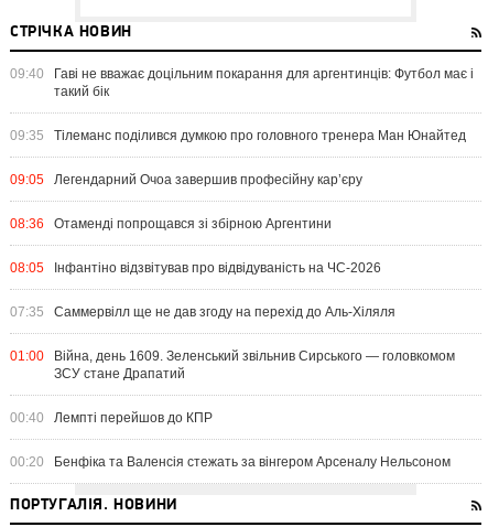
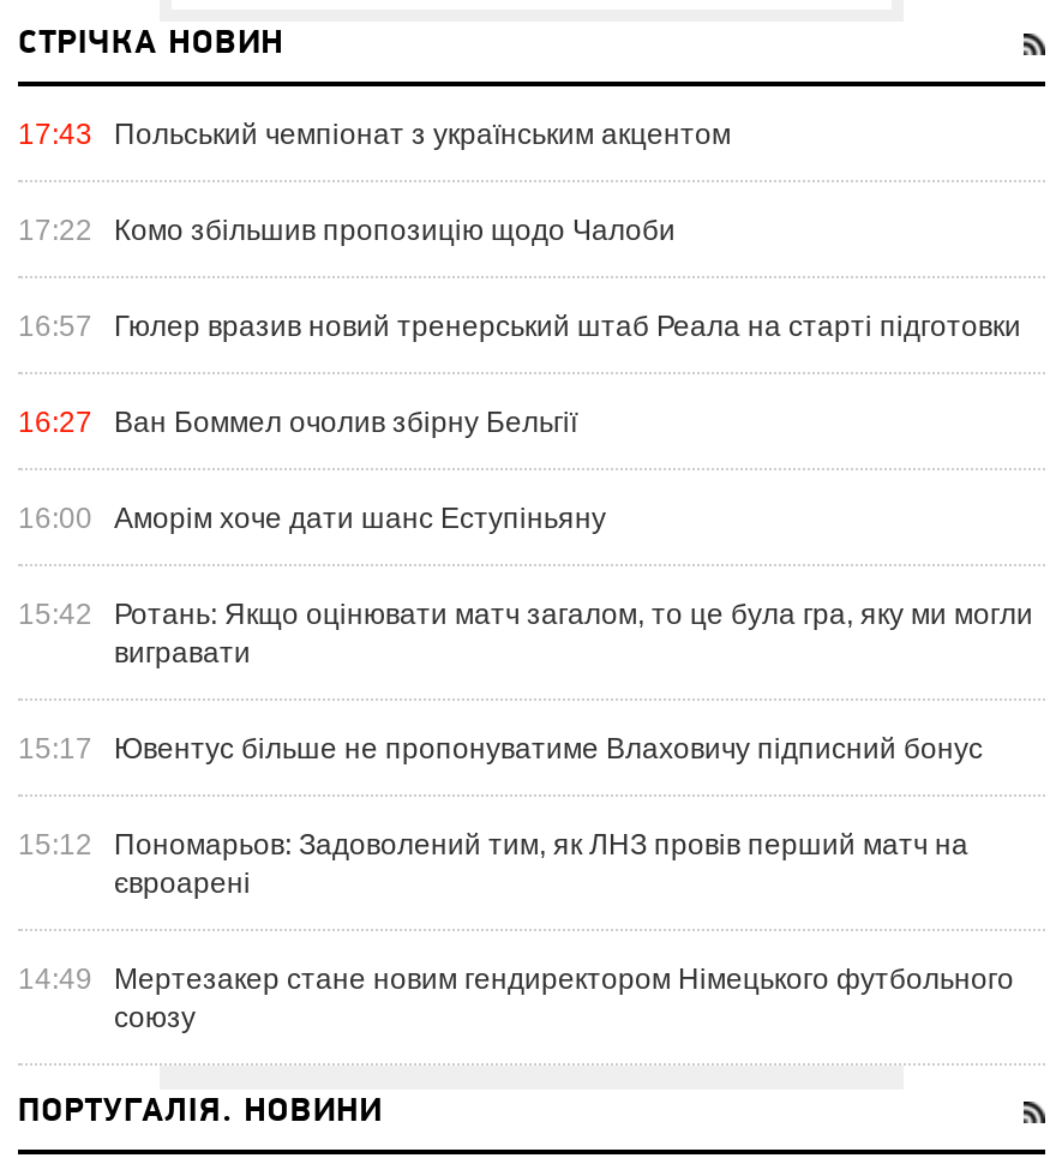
- 09:40
- Гаві не вважає доцільним покарання для аргентинців: Футбол має і
- такий бік
+ 17:43
+ Польський чемпіонат з українським акцентом

- 09:35
- Тілеманс поділився думкою про головного тренера Ман Юнайтед
+ 17:22
+ Комо збільшив пропозицію щодо Чалоби

- 09:05
- Легендарний Очоа завершив професійну кар’єру
+ 16:57
+ Гюлер вразив новий тренерський штаб Реала на старті підготовки

- 08:36
- Отаменді попрощався зі збірною Аргентини
+ 16:27
+ Ван Боммел очолив збірну Бельгії

- 08:05
- Інфантіно відзвітував про відвідуваність на ЧС-2026
+ 16:00
+ Аморім хоче дати шанс Еступіньяну

- 07:35
- Саммервілл ще не дав згоду на перехід до Аль-Хіляля
+ 15:42
+ Ротань: Якщо оцінювати матч загалом, то це була гра, яку ми могли
+ вигравати

- 01:00
- Війна, день 1609. Зеленський звільнив Сирського — головкомом
- ЗСУ стане Драпатий
+ 15:17
+ Ювентус більше не пропонуватиме Влаховичу підписний бонус

- 00:40
- Лемпті перейшов до КПР
+ 15:12
+ Пономарьов: Задоволений тим, як ЛНЗ провів перший матч на
+ євроарені

- 00:20
- Бенфіка та Валенсія стежать за вінгером Арсеналу Нельсоном
+ 14:49
+ Мертезакер стане новим гендиректором Німецького футбольного
+ союзу
